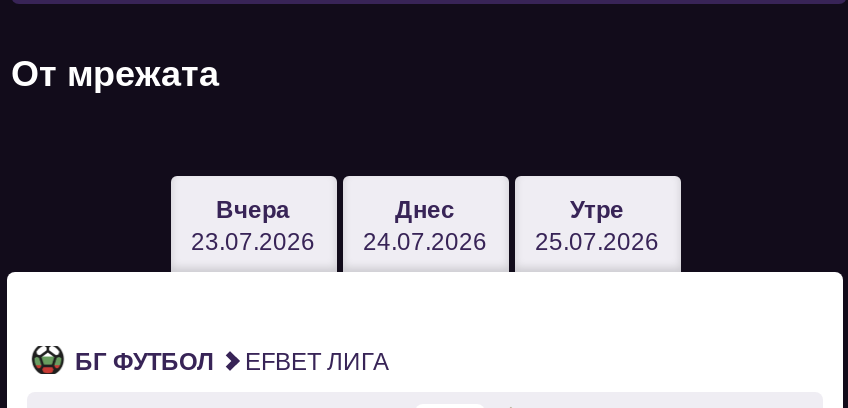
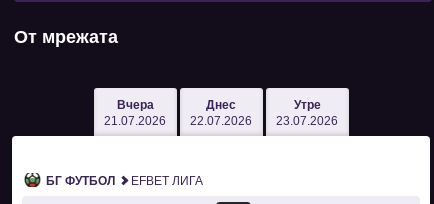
- 23.07.2026
+ 21.07.2026

- 24.07.2026
+ 22.07.2026

- 25.07.2026
+ 23.07.2026
